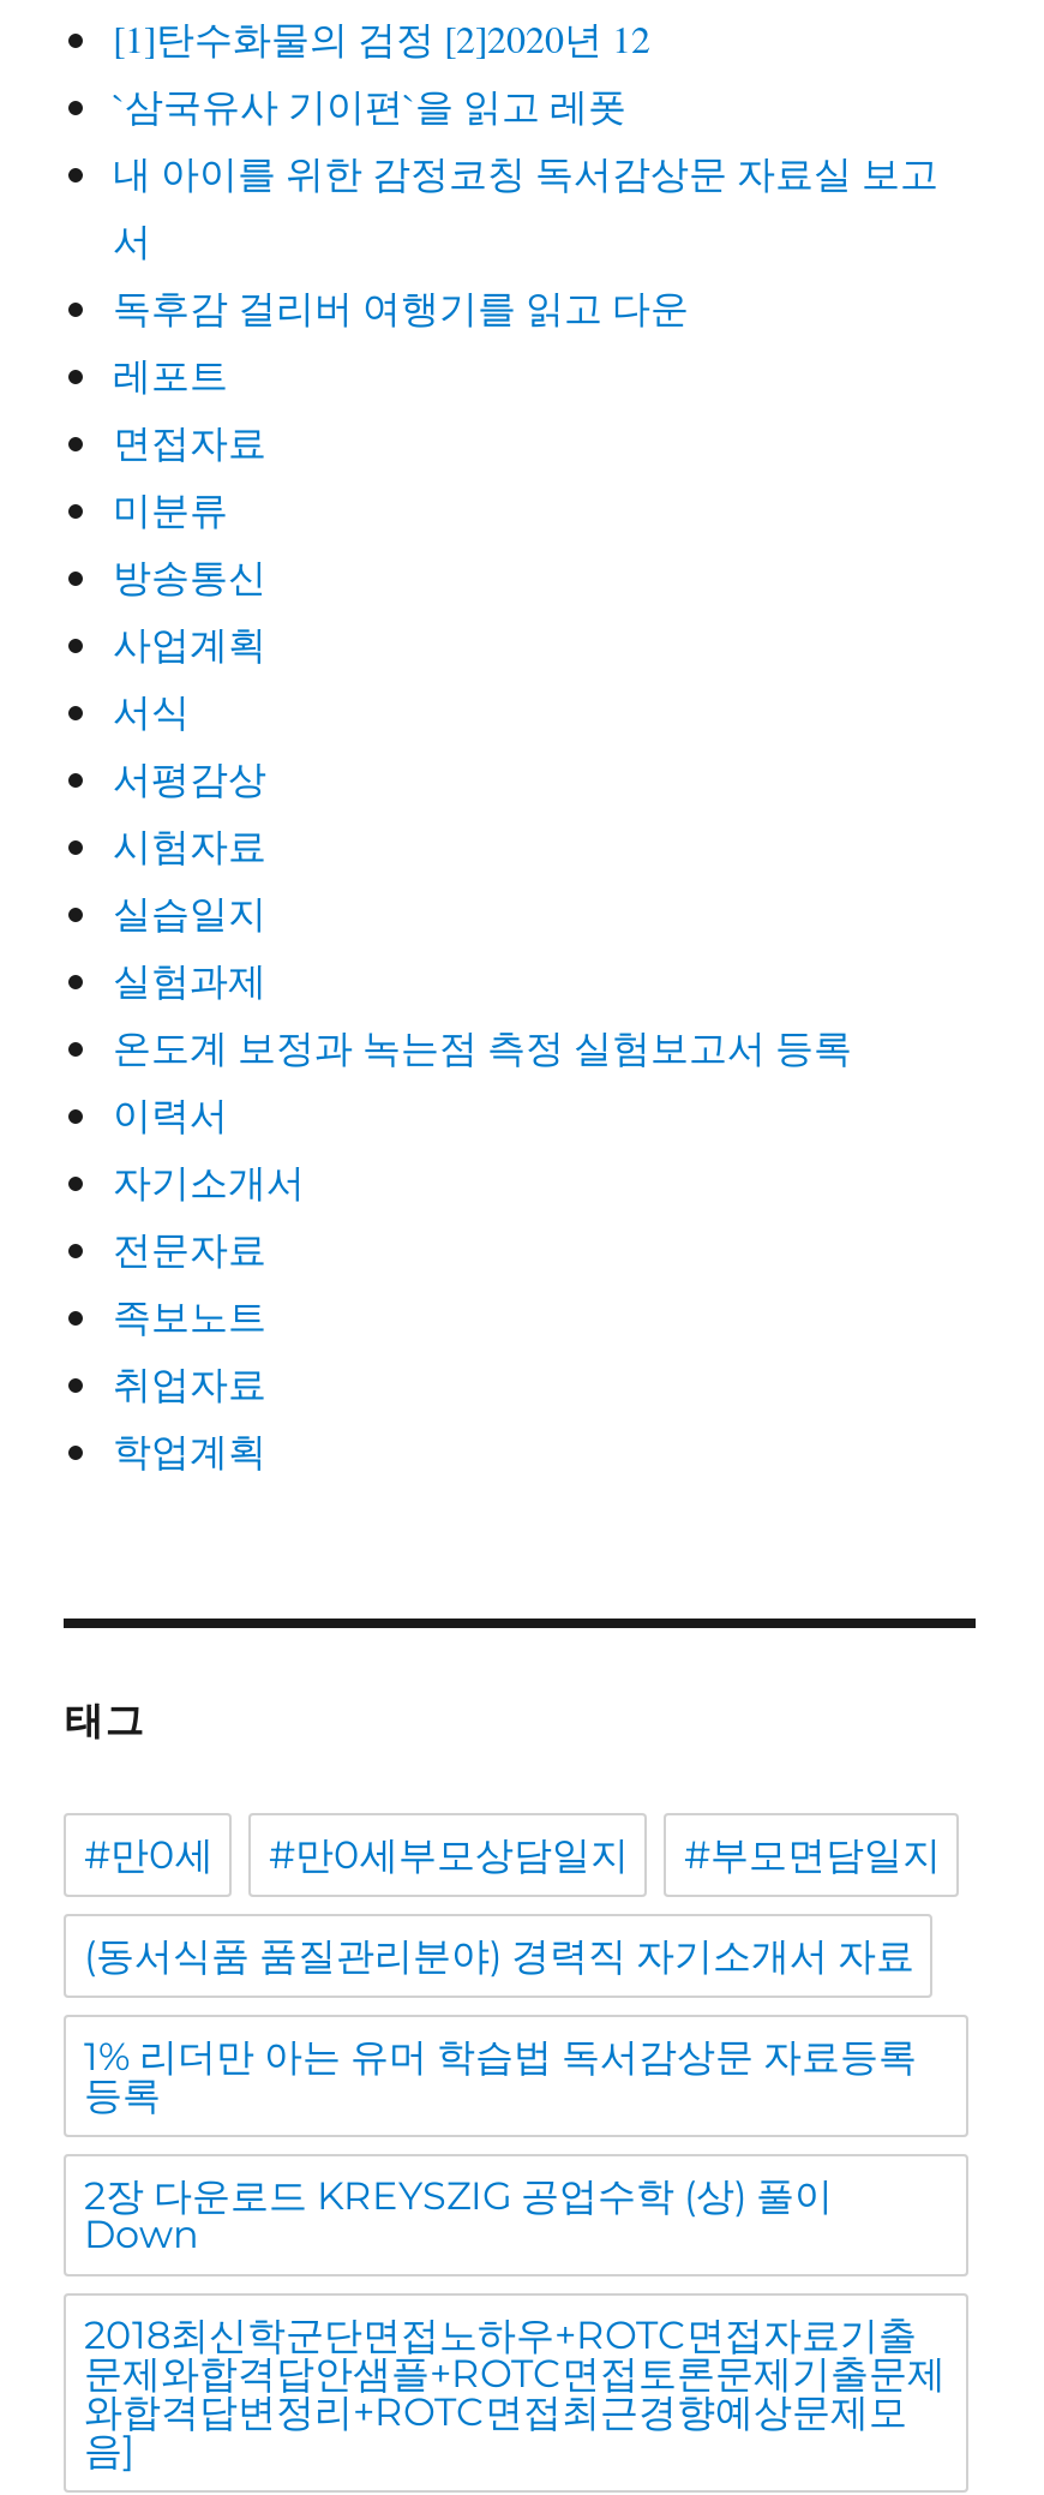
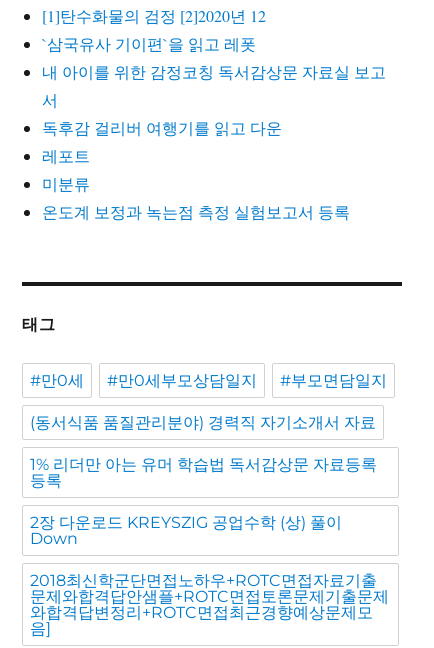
- 면접자료

- 방송통신
- 사업계획
- 서식
- 서평감상
- 시험자료
- 실습일지
- 실험과제

- 이력서
- 자기소개서
- 전문자료
- 족보노트
- 취업자료
- 학업계획
